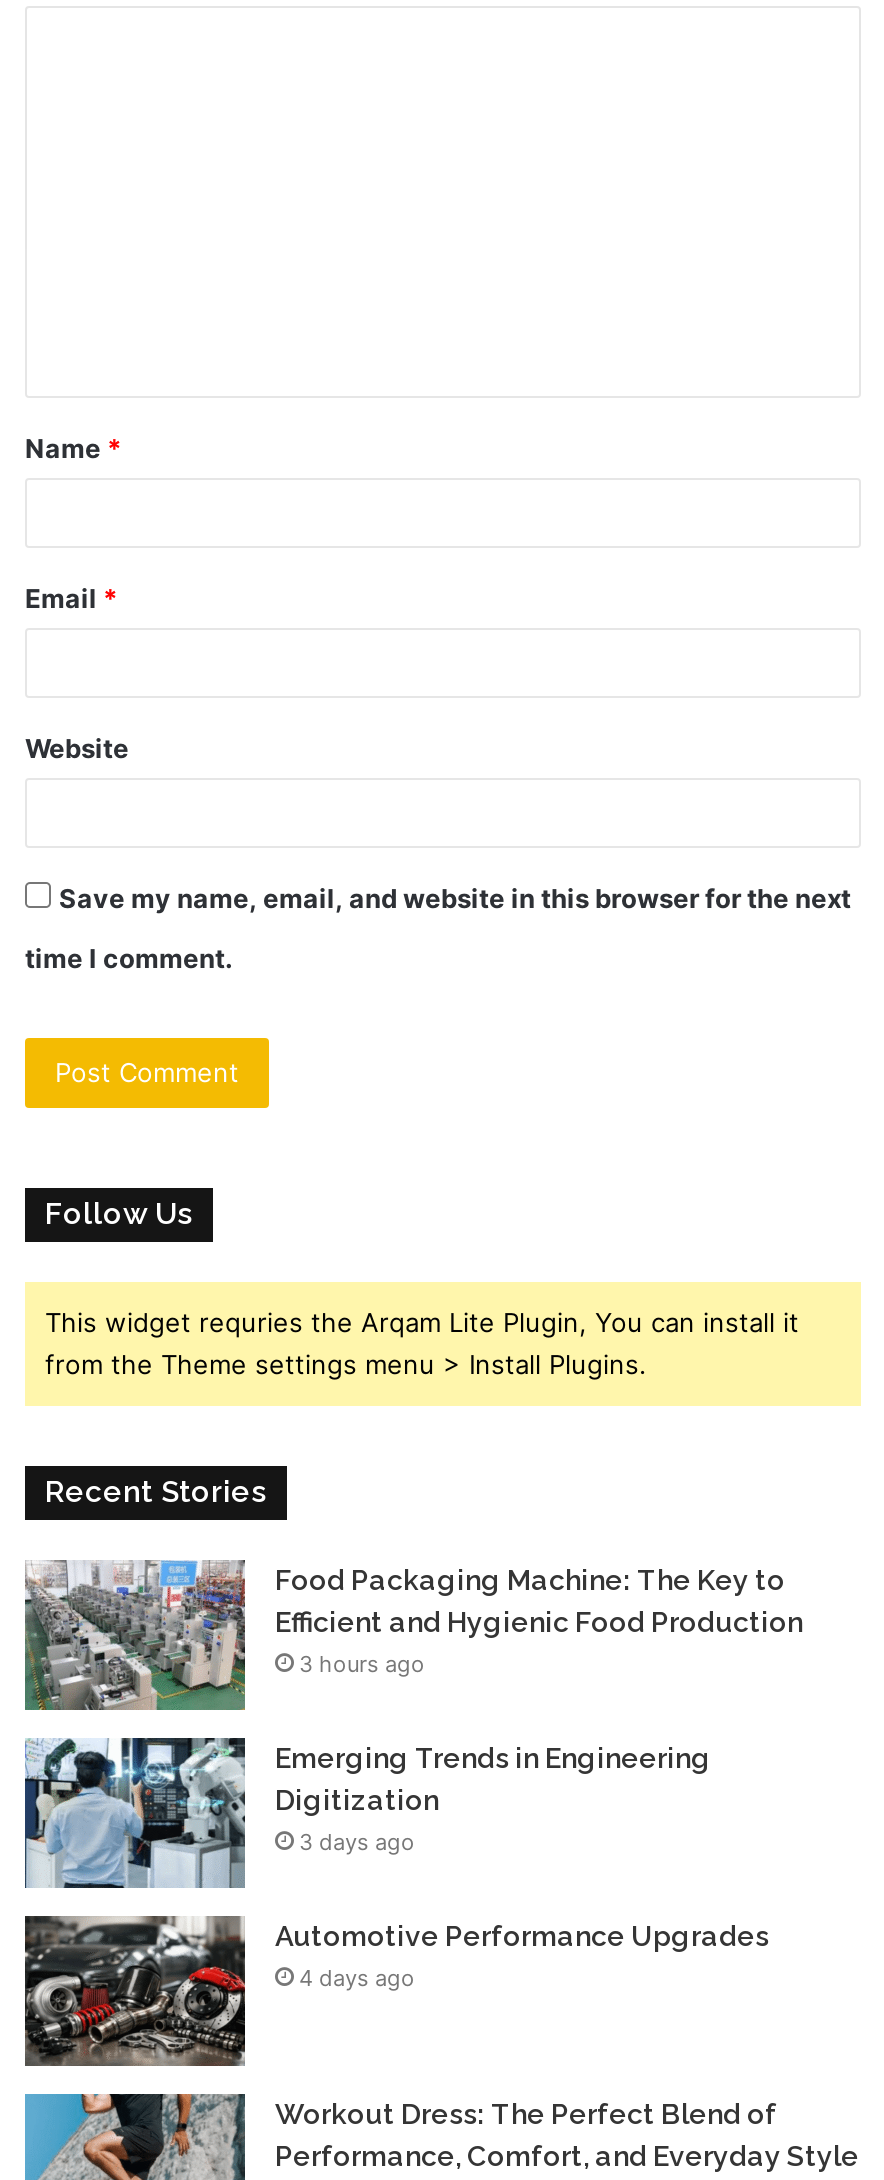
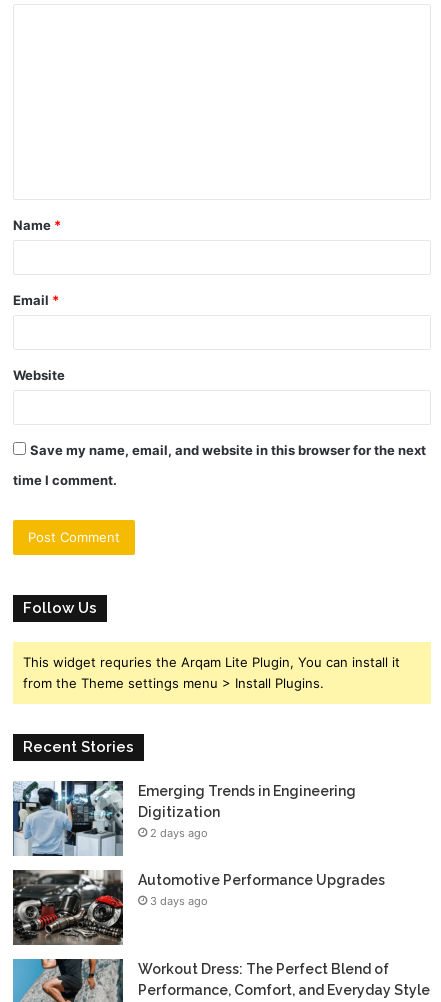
- [image]
- Food Packaging Machine: The Key to
- Efficient and Hygienic Food Production
- 3 hours ago

- 3 days ago
+ 2 days ago

- 4 days ago
+ 3 days ago
